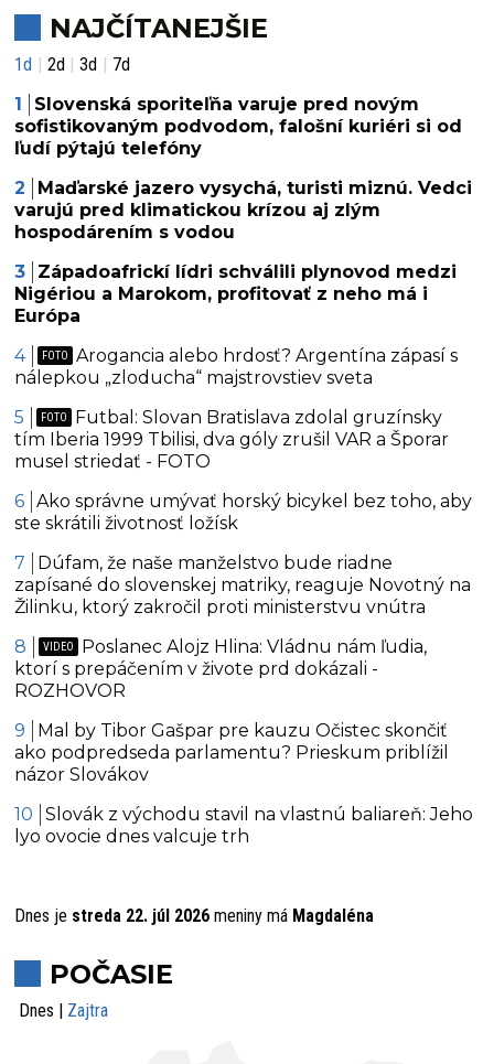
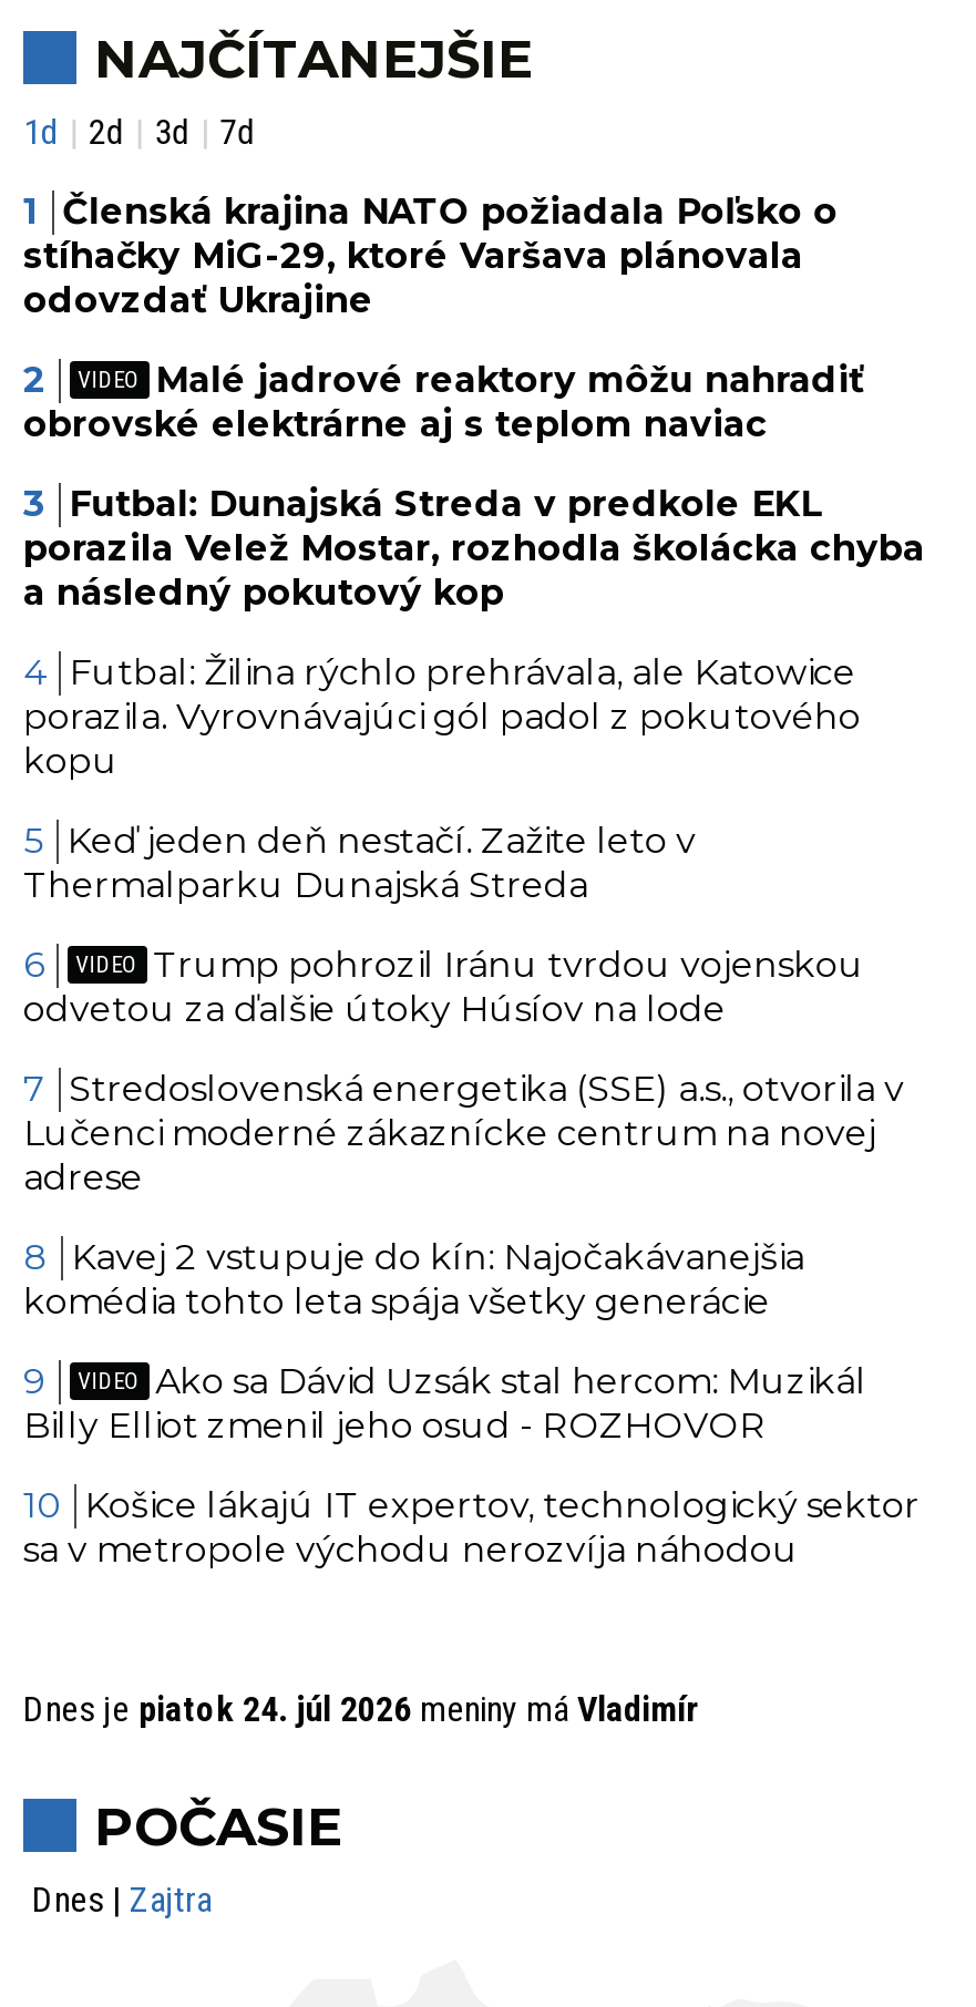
- Slovenská sporiteľňa varuje pred novým
- sofistikovaným podvodom, falošní kuriéri si od
- ľudí pýtajú telefóny
+ Členská krajina NATO požiadala Poľsko o
+ stíhačky MiG-29, ktoré Varšava plánovala
+ odovzdať Ukrajine

- Maďarské jazero vysychá, turisti miznú. Vedci
- varujú pred klimatickou krízou aj zlým
- hospodárením s vodou
+ Malé jadrové reaktory môžu nahradiť
+ obrovské elektrárne aj s teplom naviac

- Západoafrickí lídri schválili plynovod medzi
- Nigériou a Marokom, profitovať z neho má i
- Európa
+ Futbal: Dunajská Streda v predkole EKL
+ porazila Velež Mostar, rozhodla školácka chyba
+ a následný pokutový kop

- Arogancia alebo hrdosť? Argentína zápasí s
- nálepkou „zloducha“ majstrovstiev sveta
+ Futbal: Žilina rýchlo prehrávala, ale Katowice
+ porazila. Vyrovnávajúci gól padol z pokutového
+ kopu

- Futbal: Slovan Bratislava zdolal gruzínsky
- tím Iberia 1999 Tbilisi, dva góly zrušil VAR a Šporar
- musel striedať - FOTO
+ Keď jeden deň nestačí. Zažite leto v
+ Thermalparku Dunajská Streda

- Ako správne umývať horský bicykel bez toho, aby
- ste skrátili životnosť ložísk
+ Trump pohrozil Iránu tvrdou vojenskou
+ odvetou za ďalšie útoky Húsíov na lode

- Dúfam, že naše manželstvo bude riadne
- zapísané do slovenskej matriky, reaguje Novotný na
- Žilinku, ktorý zakročil proti ministerstvu vnútra
+ Stredoslovenská energetika (SSE) a.s., otvorila v
+ Lučenci moderné zákaznícke centrum na novej
+ adrese

- Poslanec Alojz Hlina: Vládnu nám ľudia,
- ktorí s prepáčením v živote prd dokázali -
- ROZHOVOR
+ Kavej 2 vstupuje do kín: Najočakávanejšia
+ komédia tohto leta spája všetky generácie

- Mal by Tibor Gašpar pre kauzu Očistec skončiť
- ako podpredseda parlamentu? Prieskum priblížil
- názor Slovákov
+ Ako sa Dávid Uzsák stal hercom: Muzikál
+ Billy Elliot zmenil jeho osud - ROZHOVOR

- Slovák z východu stavil na vlastnú baliareň: Jeho
- lyo ovocie dnes valcuje trh
+ Košice lákajú IT expertov, technologický sektor
+ sa v metropole východu nerozvíja náhodou

- Dnes je streda 22. júl 2026 meniny má Magdaléna
+ Dnes je piatok 24. júl 2026 meniny má Vladimír
